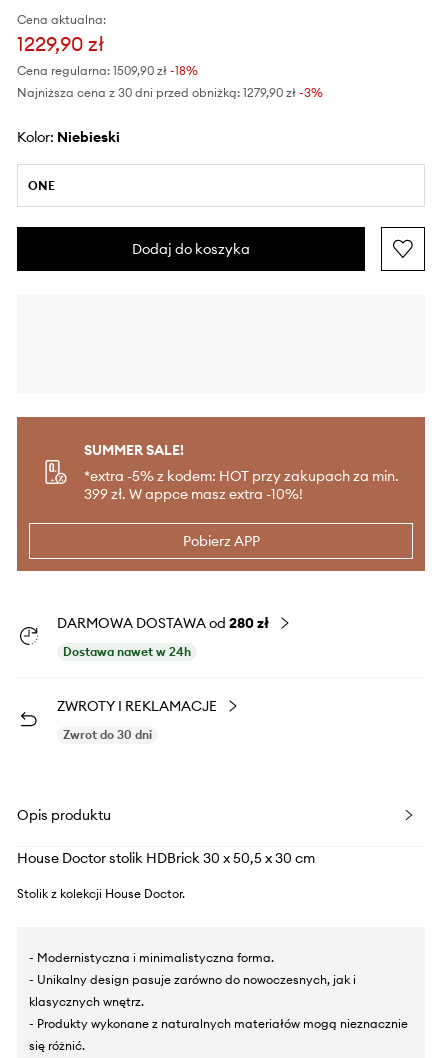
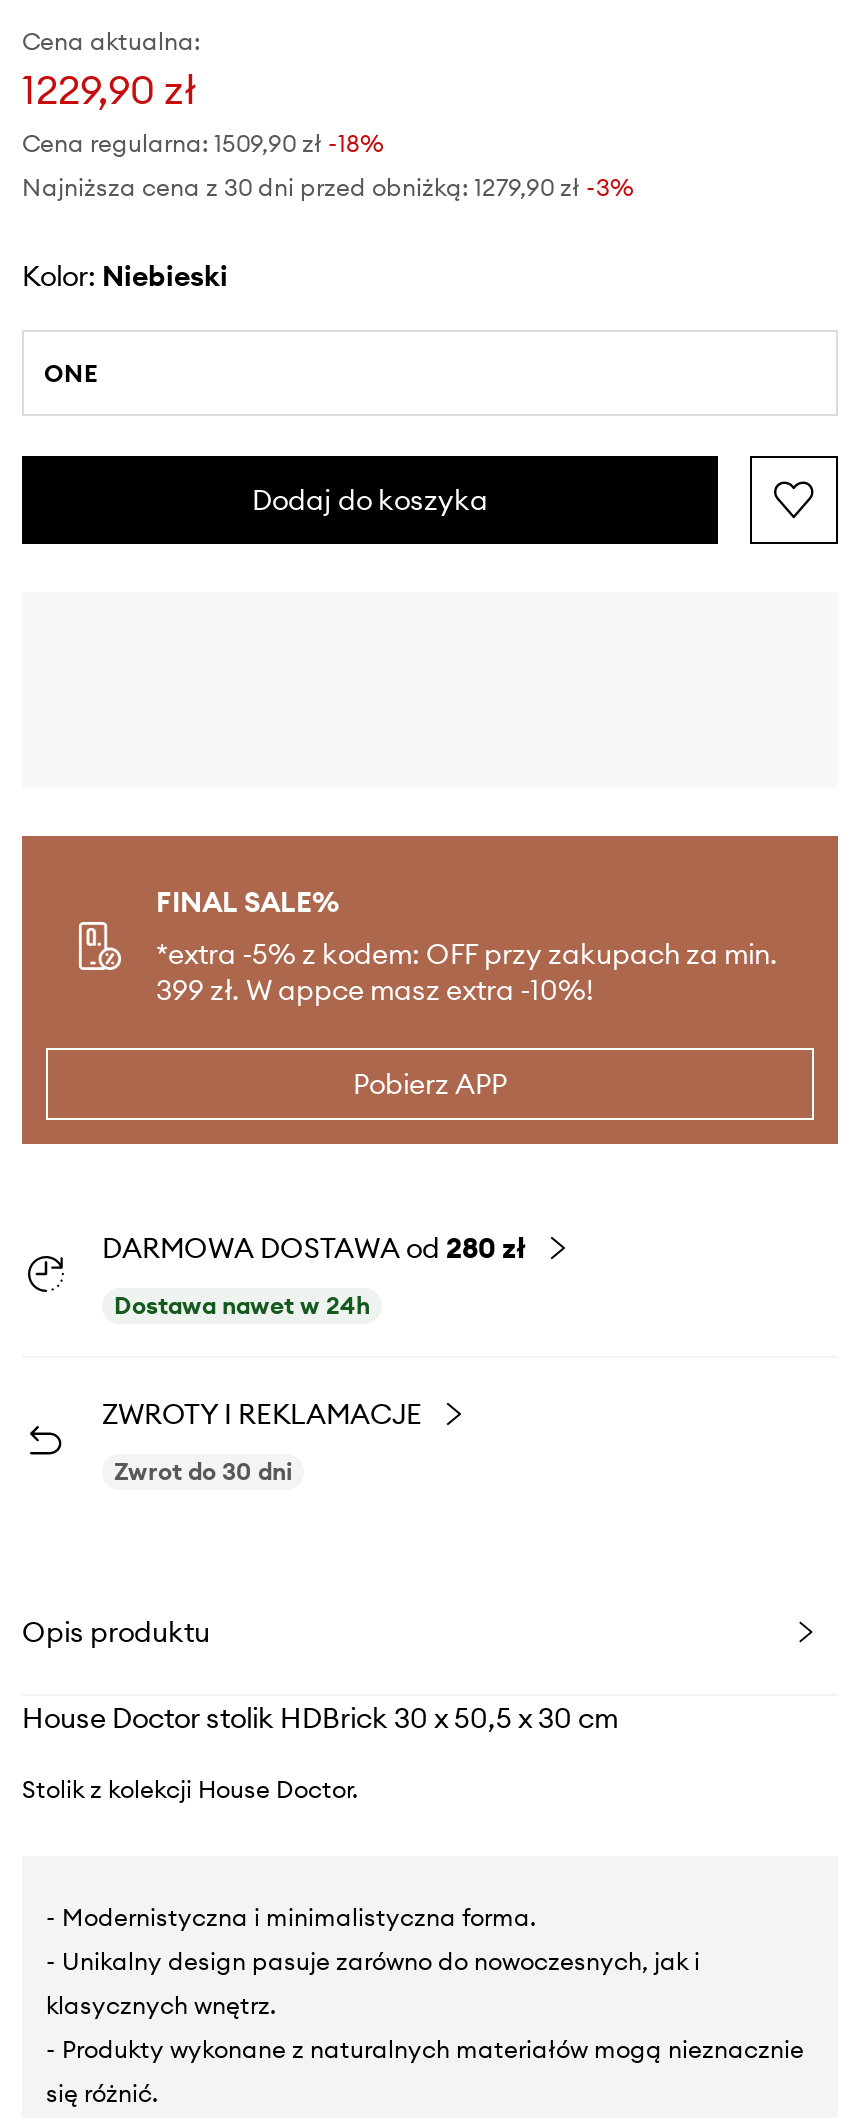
- SUMMER SALE!
- *extra -5% z kodem: HOT przy zakupach za min.
+ FINAL SALE%
+ *extra -5% z kodem: OFF przy zakupach za min.
